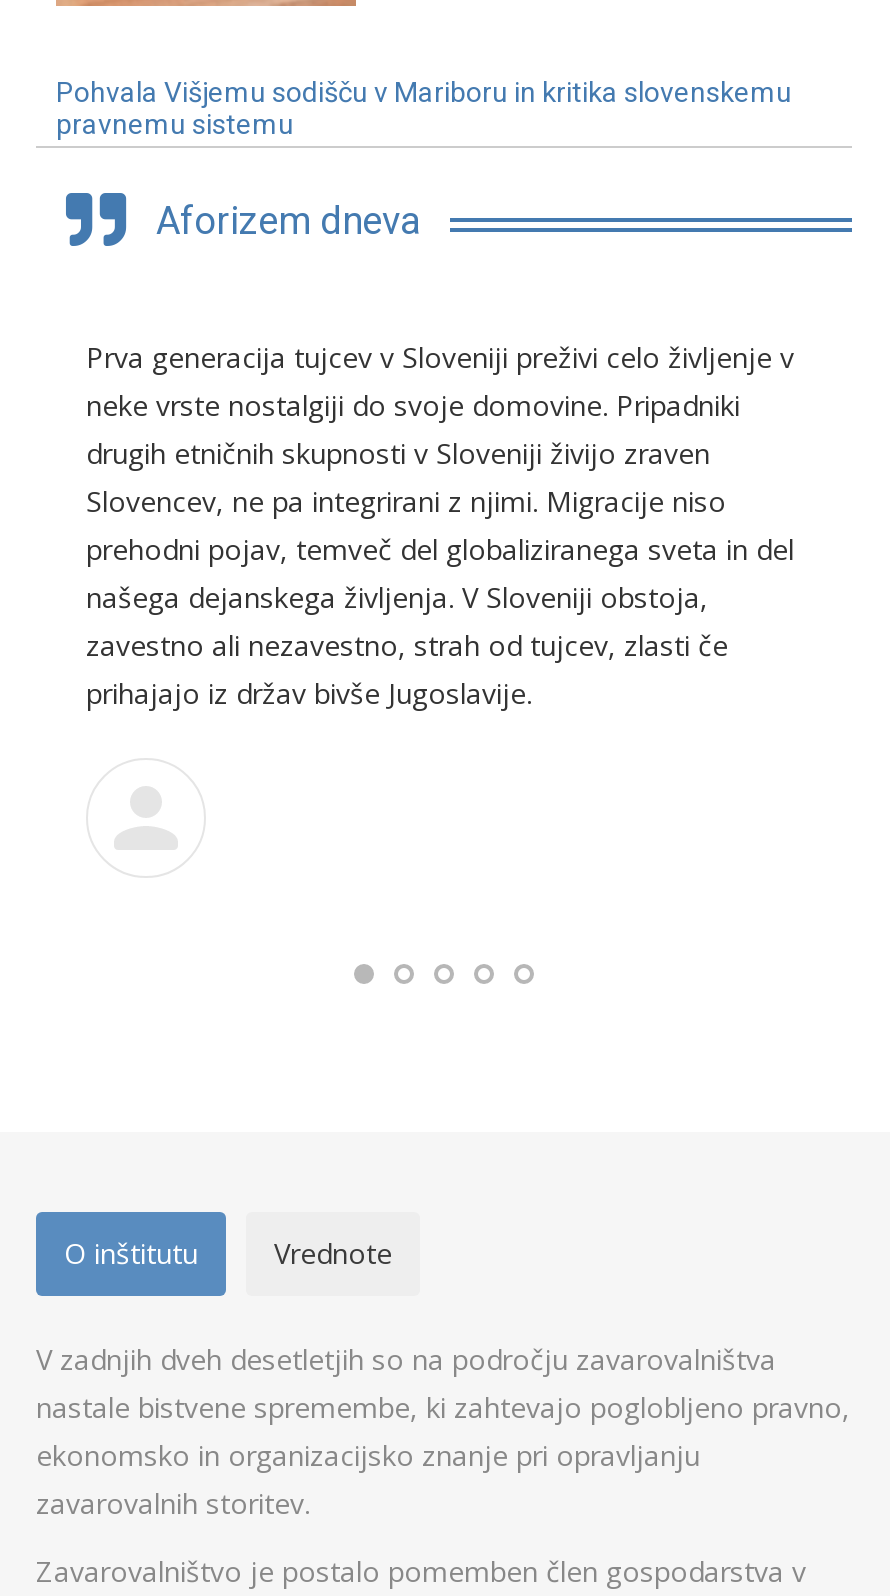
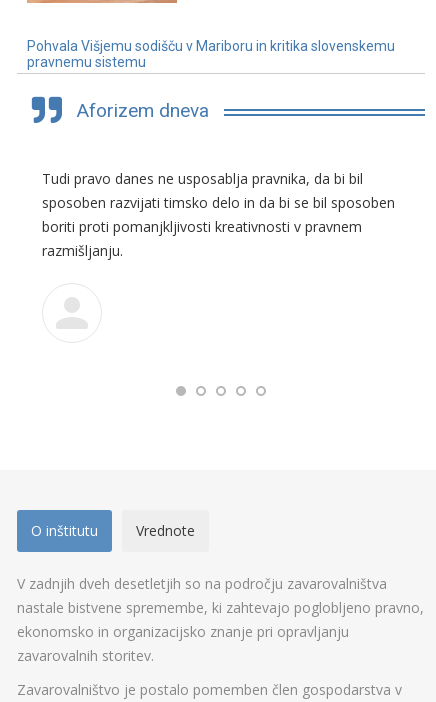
- Prva generacija tujcev v Sloveniji preživi celo življenje v
- neke vrste nostalgiji do svoje domovine. Pripadniki
- drugih etničnih skupnosti v Sloveniji živijo zraven
- Slovencev, ne pa integrirani z njimi. Migracije niso
- prehodni pojav, temveč del globaliziranega sveta in del
- našega dejanskega življenja. V Sloveniji obstoja,
- zavestno ali nezavestno, strah od tujcev, zlasti če
- prihajajo iz držav bivše Jugoslavije.
+ Tudi pravo danes ne usposablja pravnika, da bi bil
+ sposoben razvijati timsko delo in da bi se bil sposoben
+ boriti proti pomanjkljivosti kreativnosti v pravnem
+ razmišljanju.
